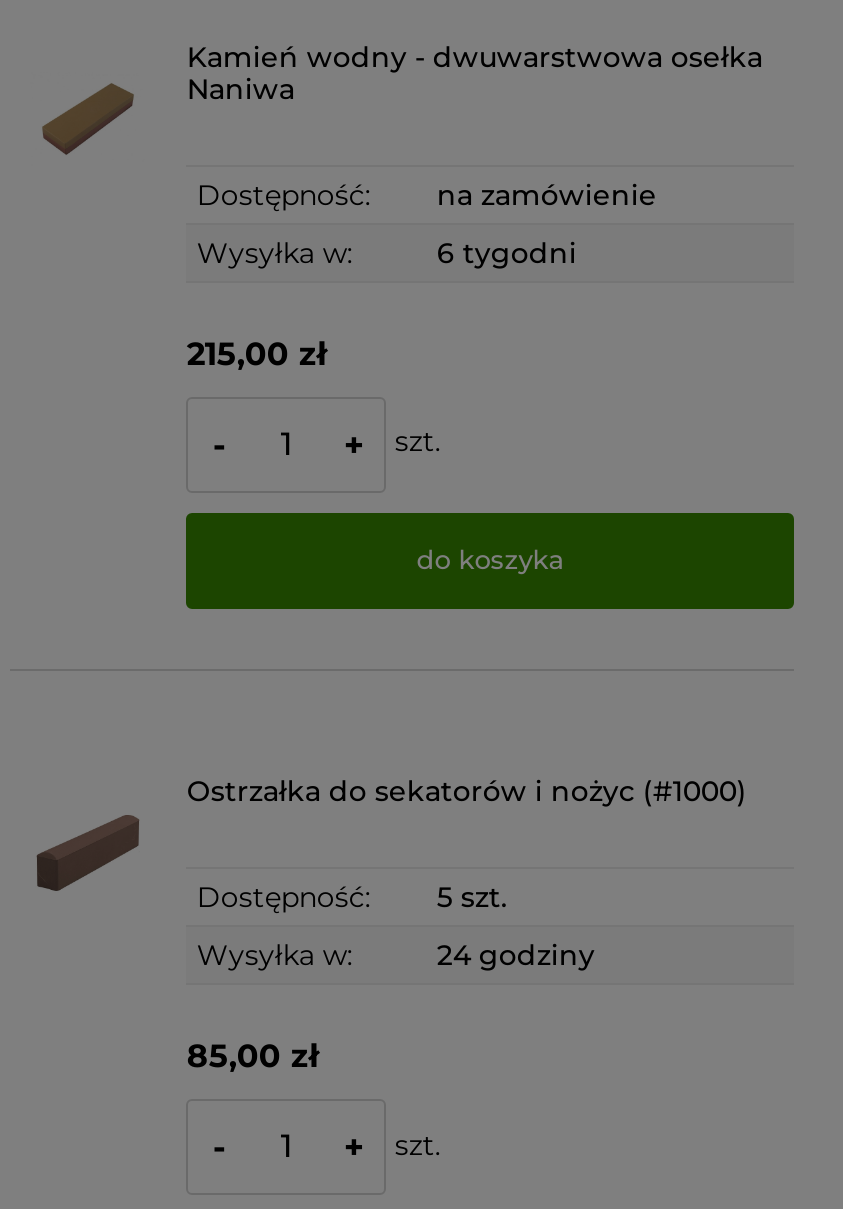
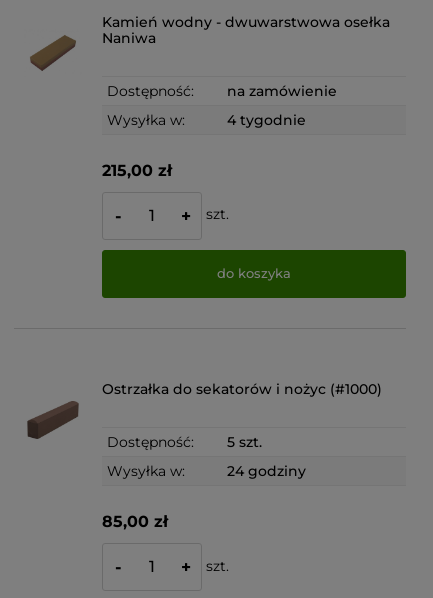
- 6 tygodni
+ 4 tygodnie
